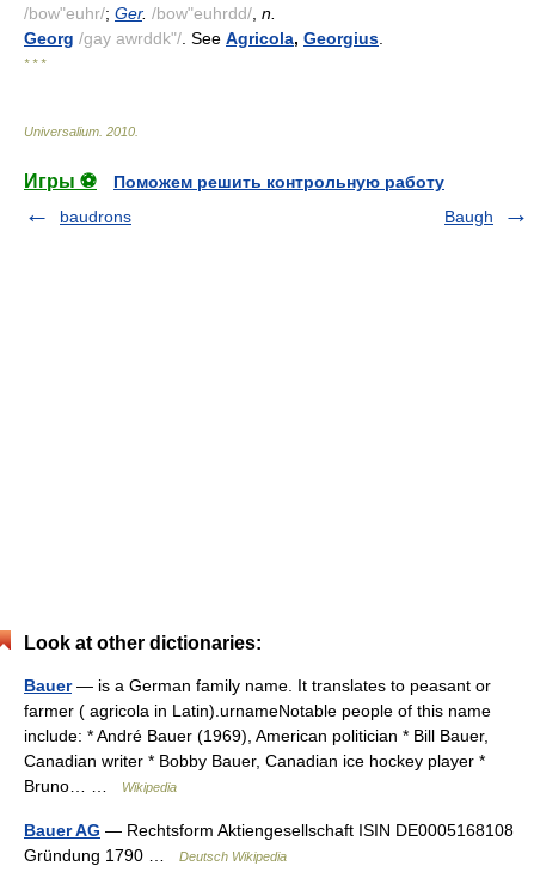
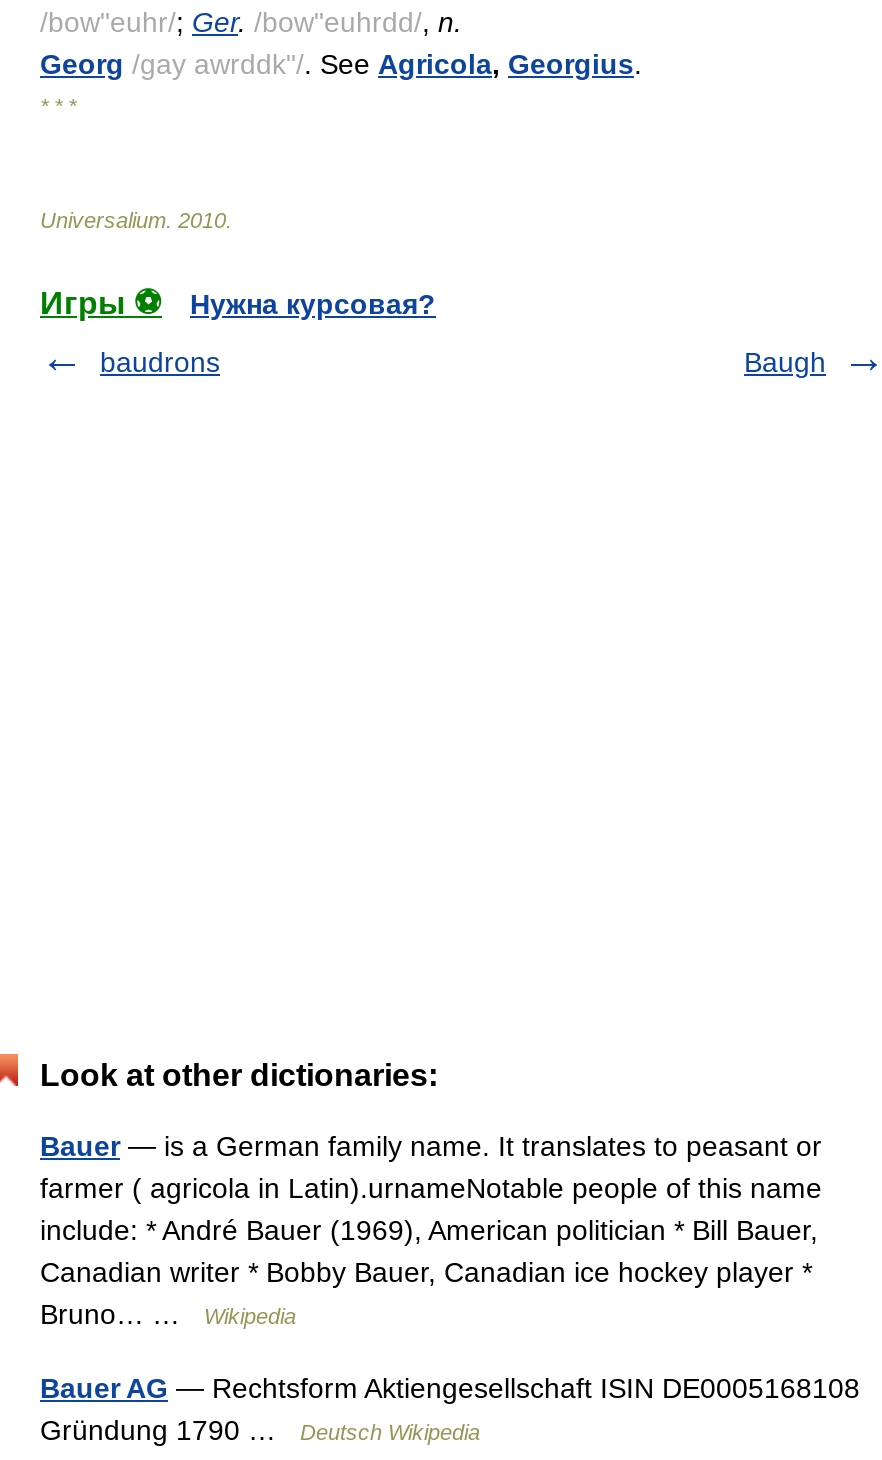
- Поможем решить контрольную работу
+ Нужна курсовая?
